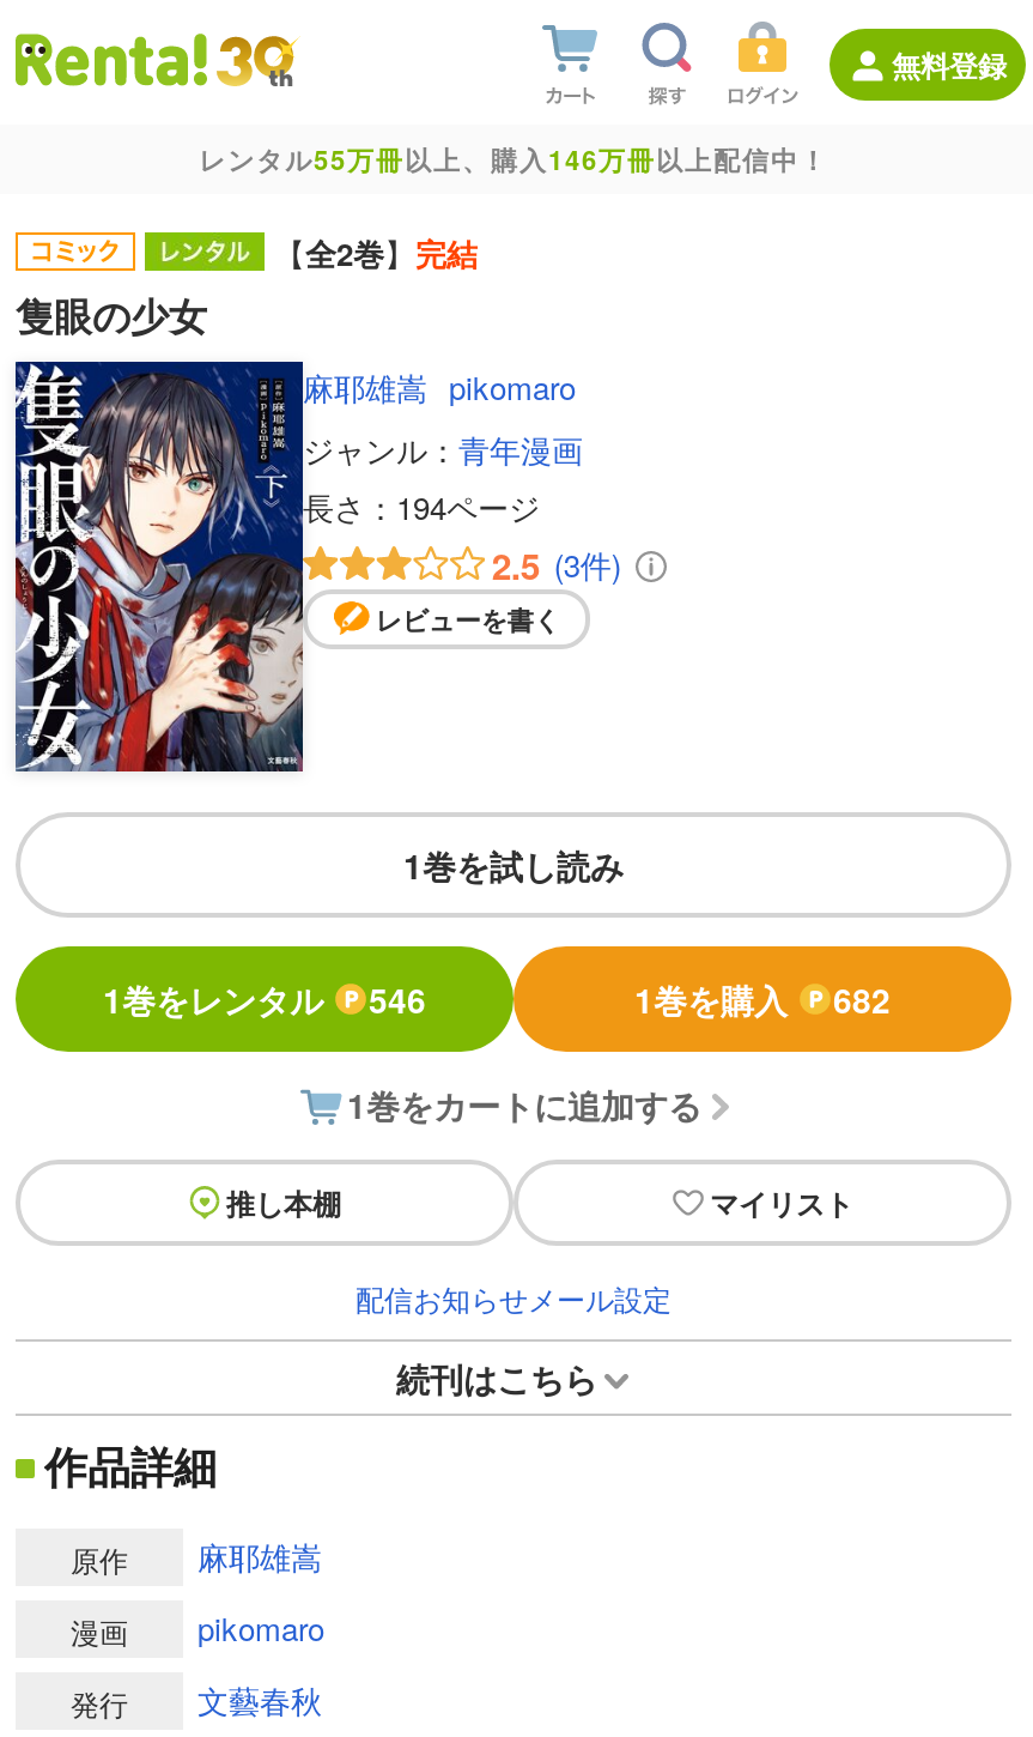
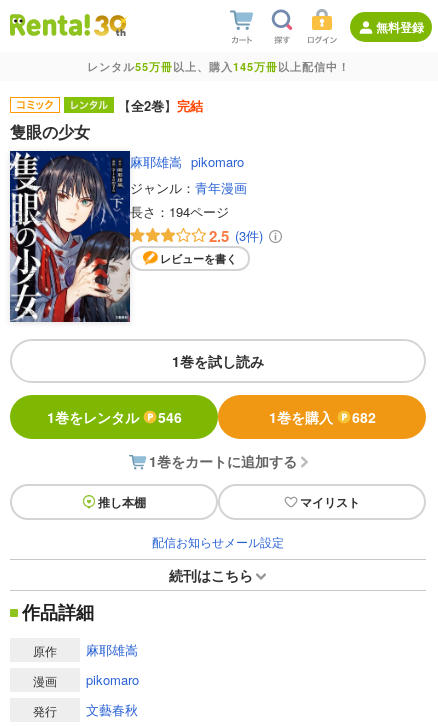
- レンタル55万冊以上、購入146万冊以上配信中！
+ レンタル55万冊以上、購入145万冊以上配信中！
